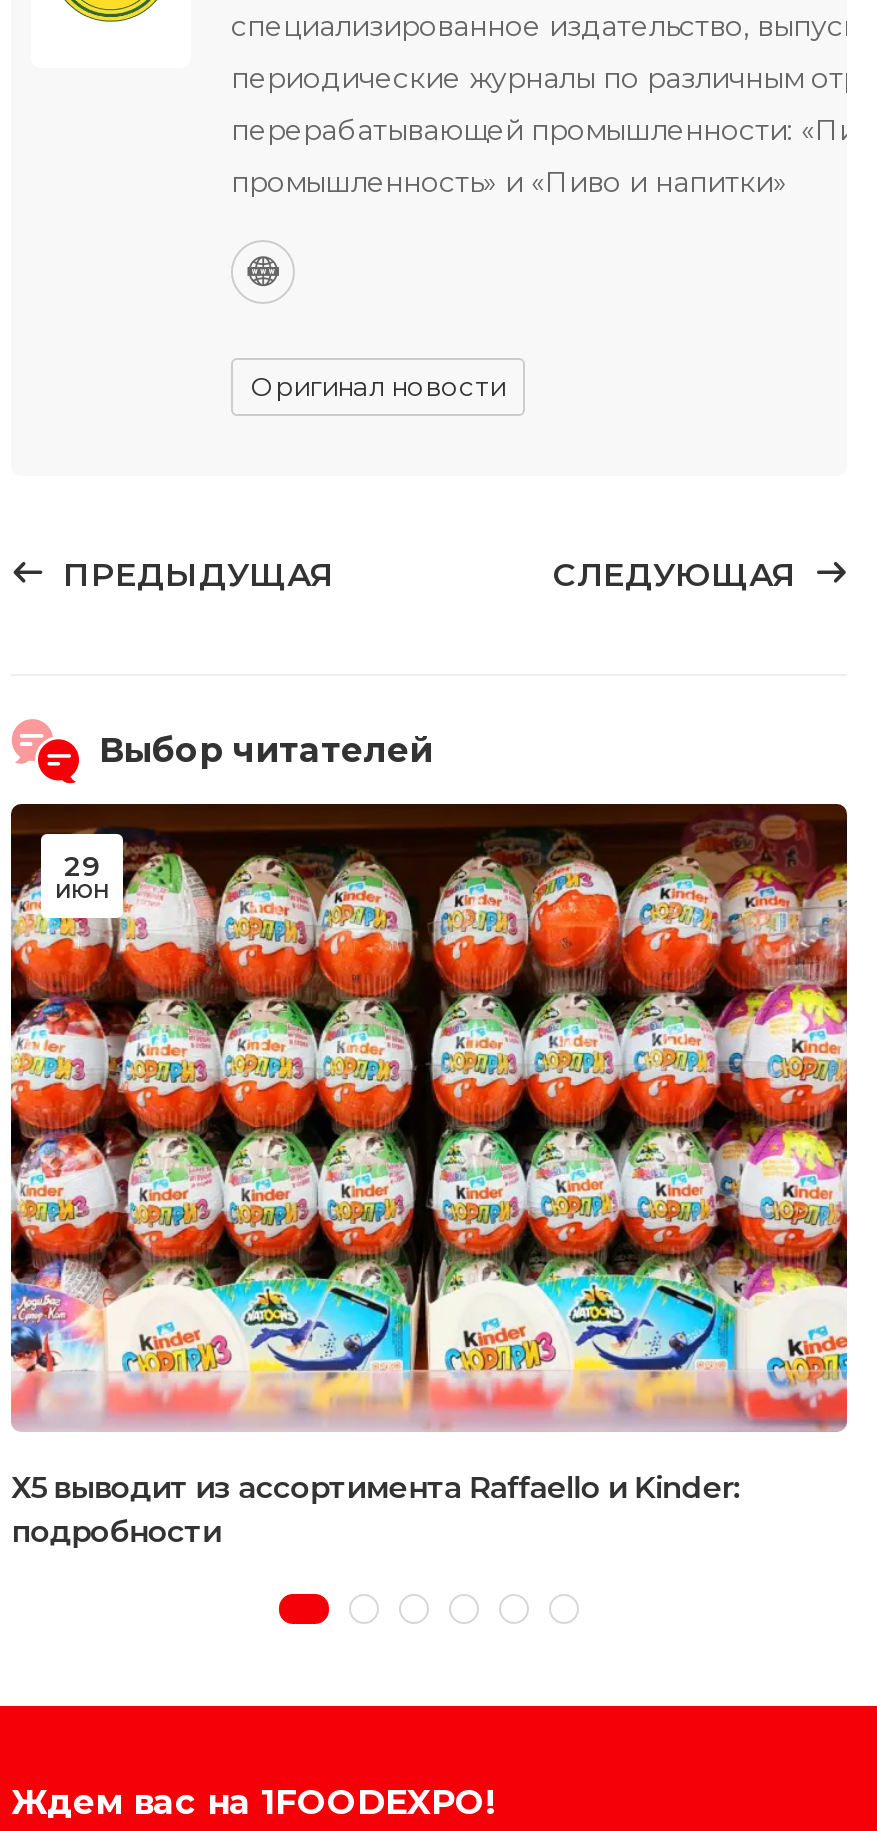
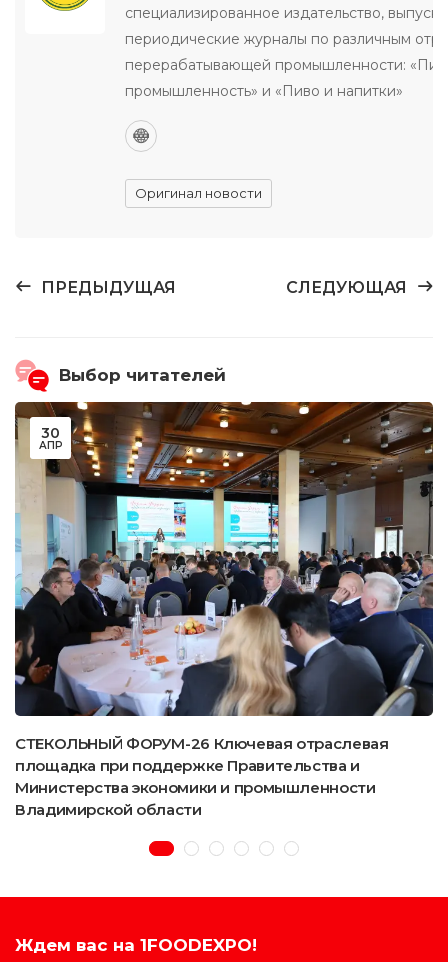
- [image]
- 29
- ИЮН
+ [image]
+ 30
+ АПР

- Х5 выводит из ассортимента Raffaello и Kinder:
- подробности
+ СТЕКОЛЬНЫЙ ФОРУМ-26 Ключевая отраслевая
+ площадка при поддержке Правительства и
+ Министерства экономики и промышленности
+ Владимирской области
